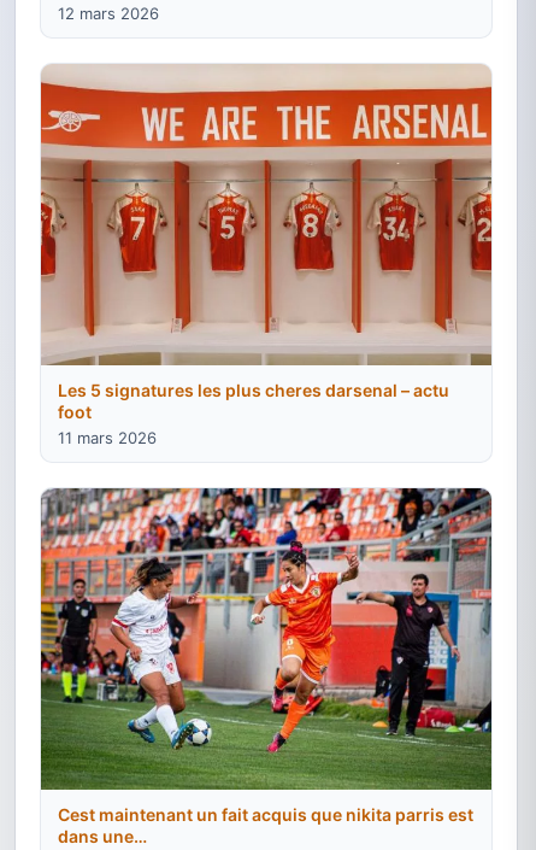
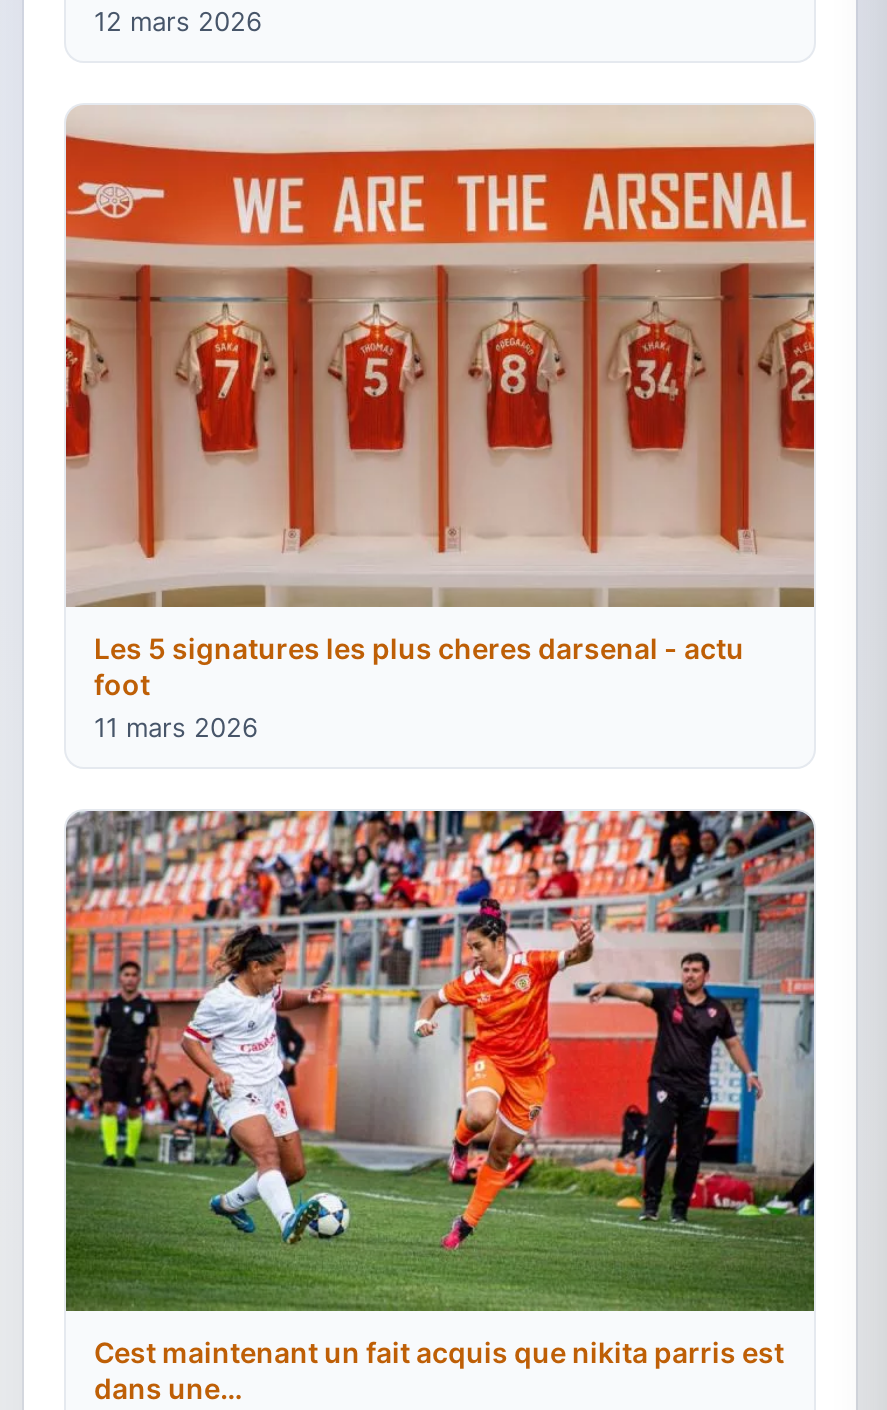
- Les 5 signatures les plus cheres darsenal – actu
+ Les 5 signatures les plus cheres darsenal - actu
